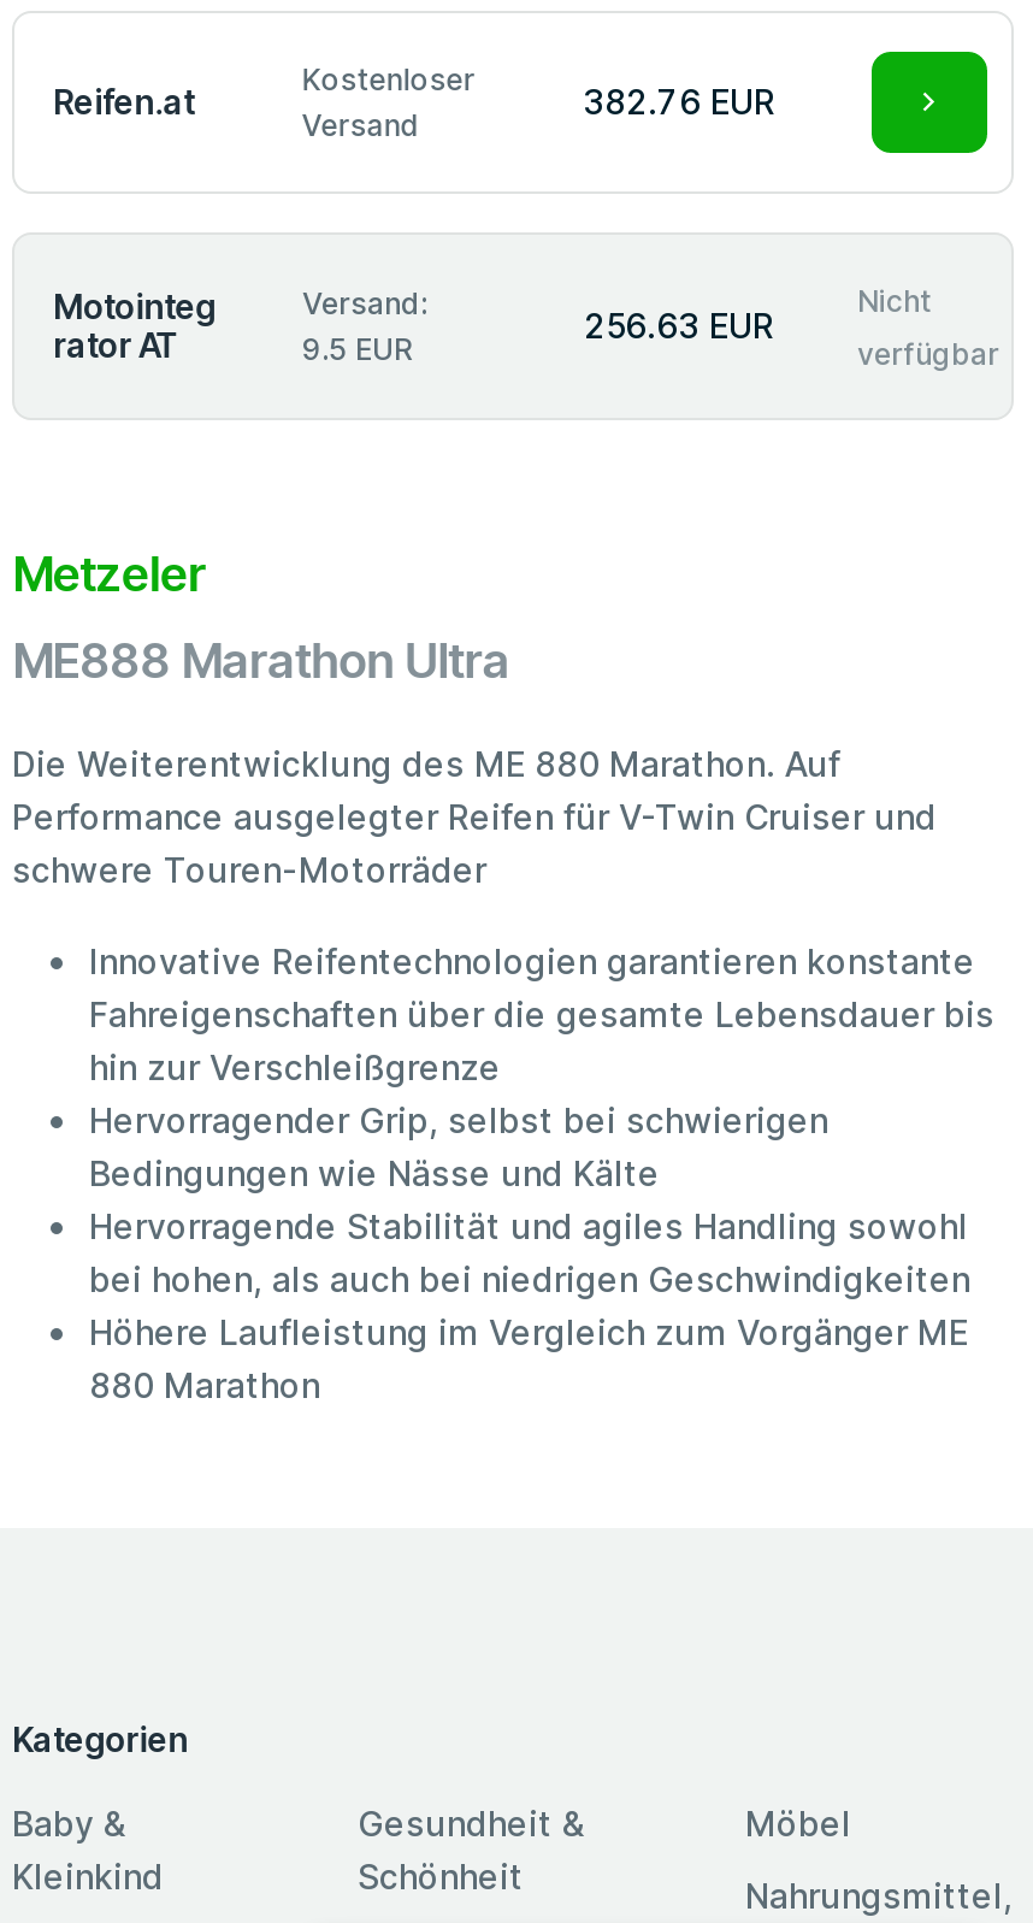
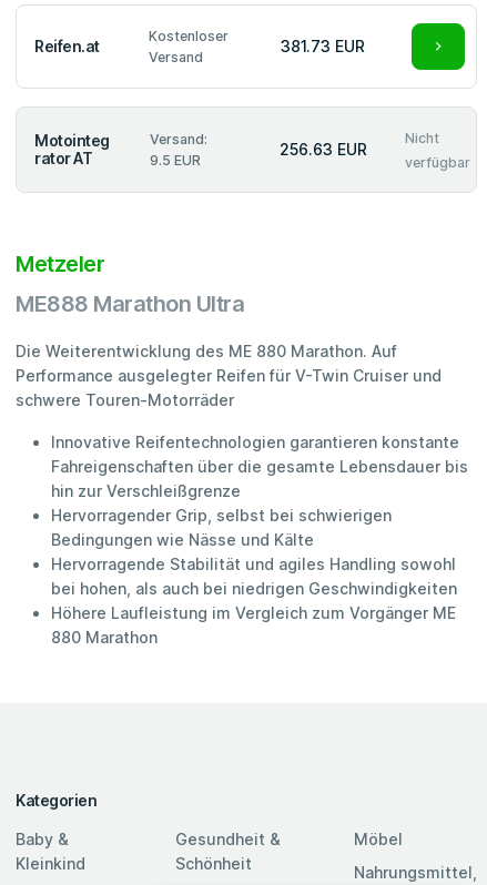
- 382.76 EUR
+ 381.73 EUR
